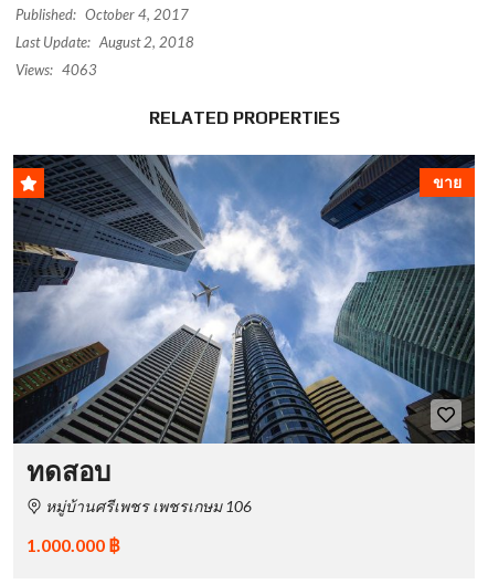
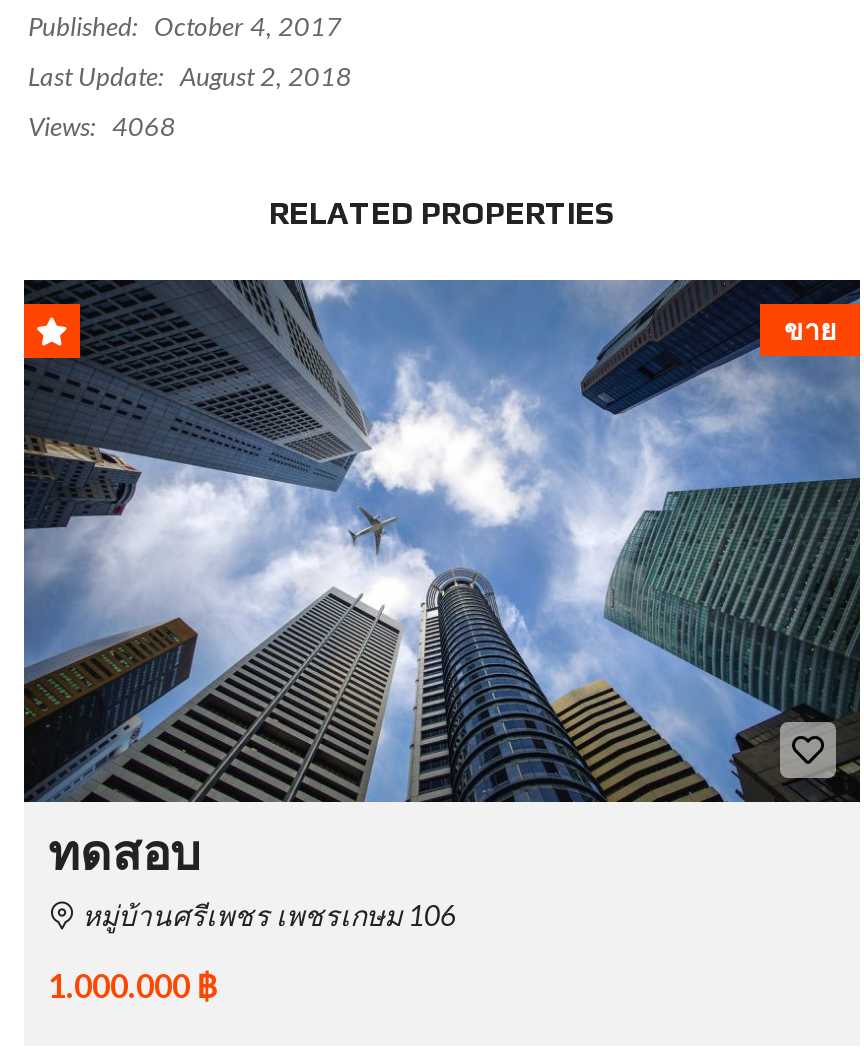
- Views: 4063
+ Views: 4068
